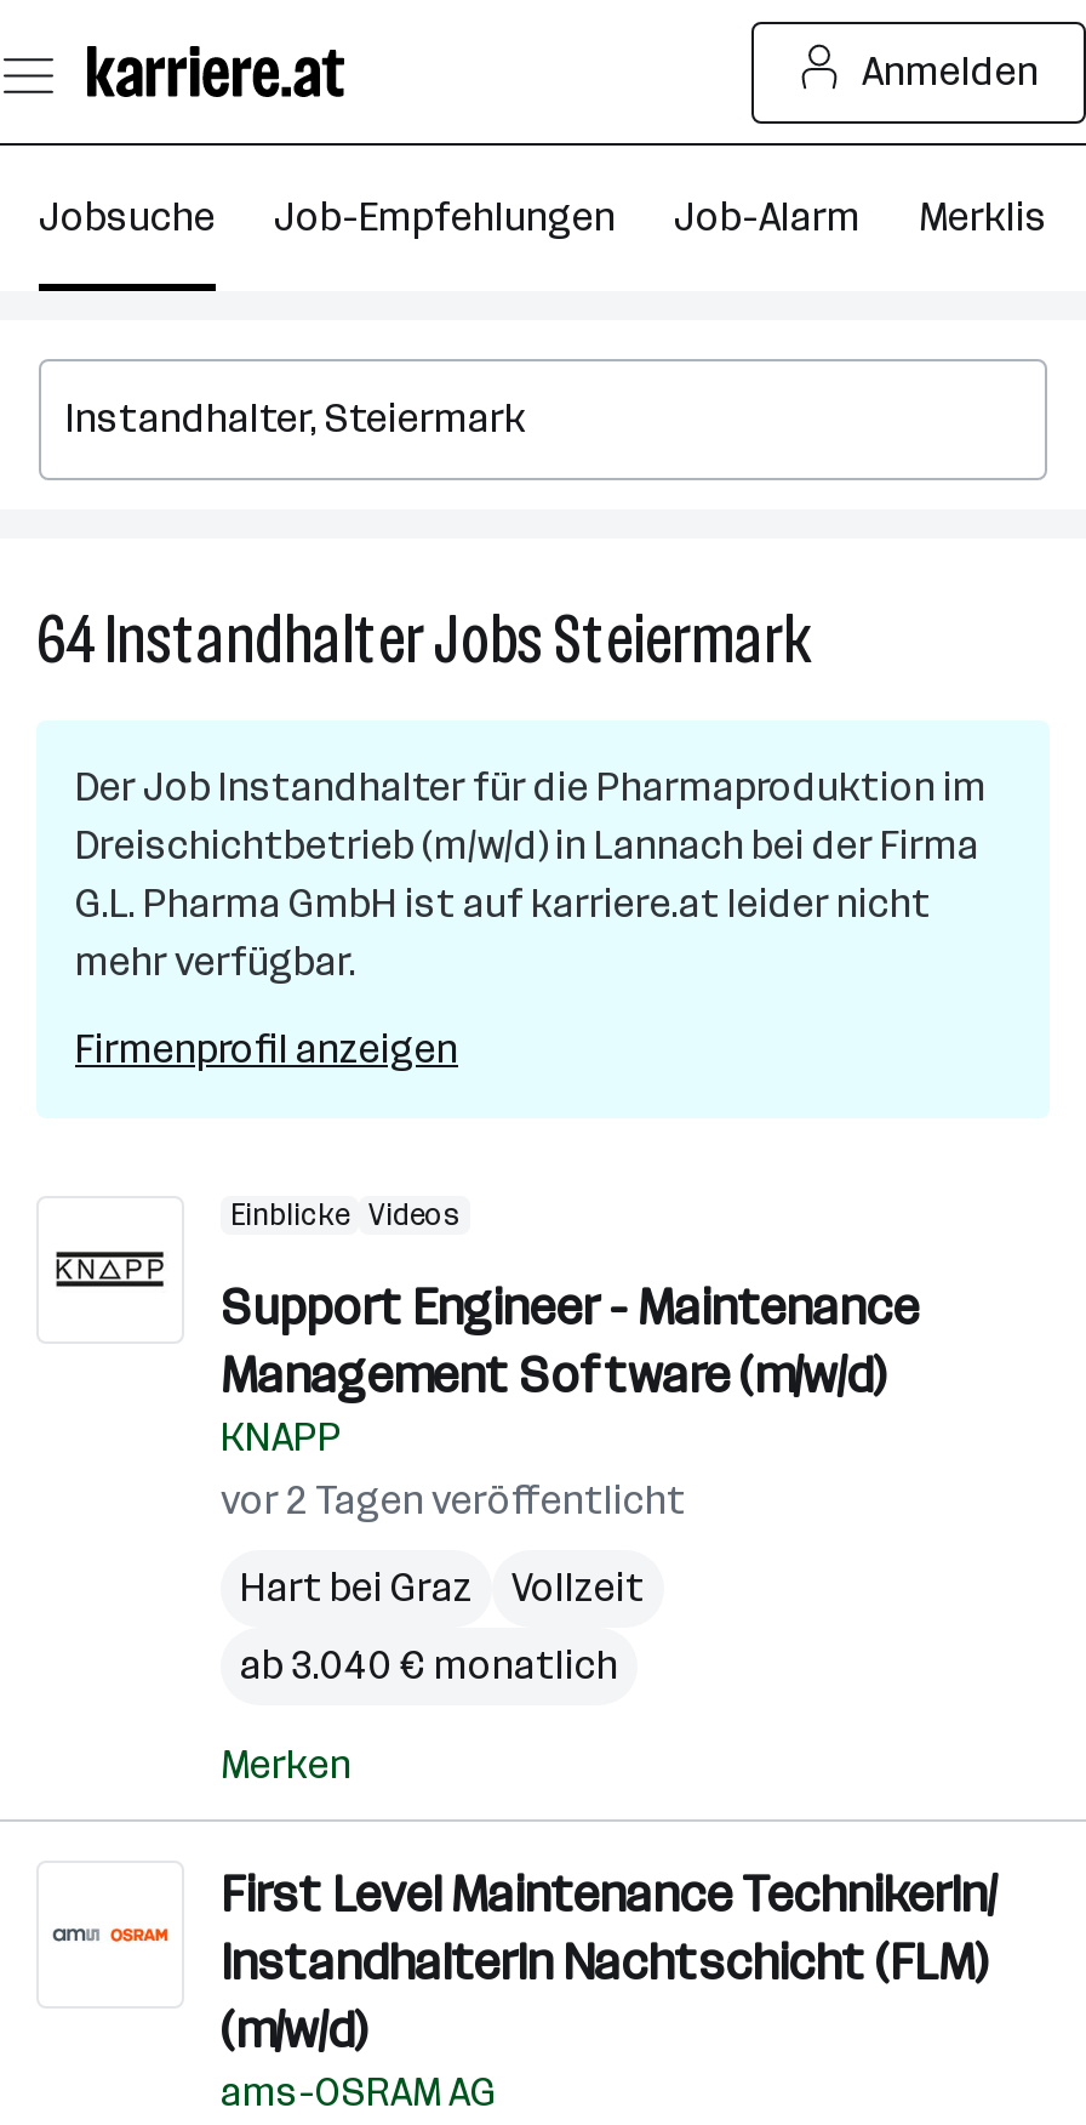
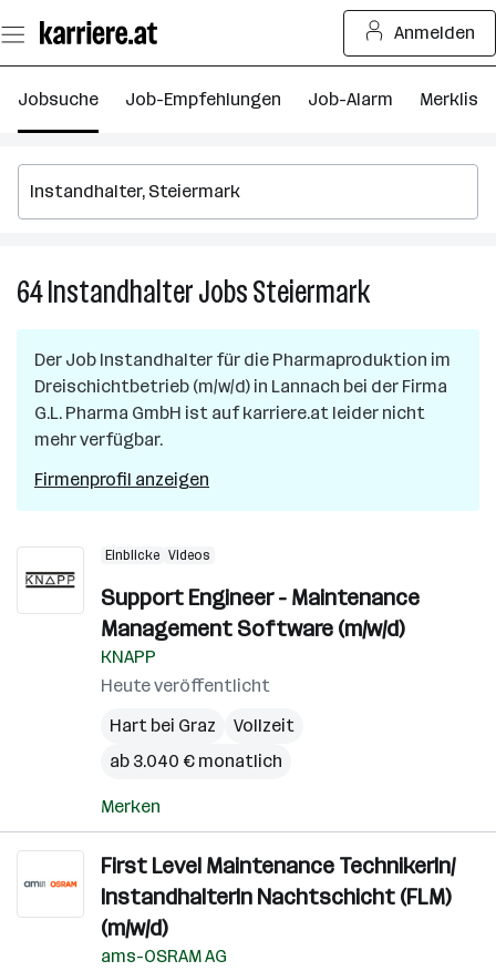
- vor 2 Tagen veröffentlicht
+ Heute veröffentlicht
